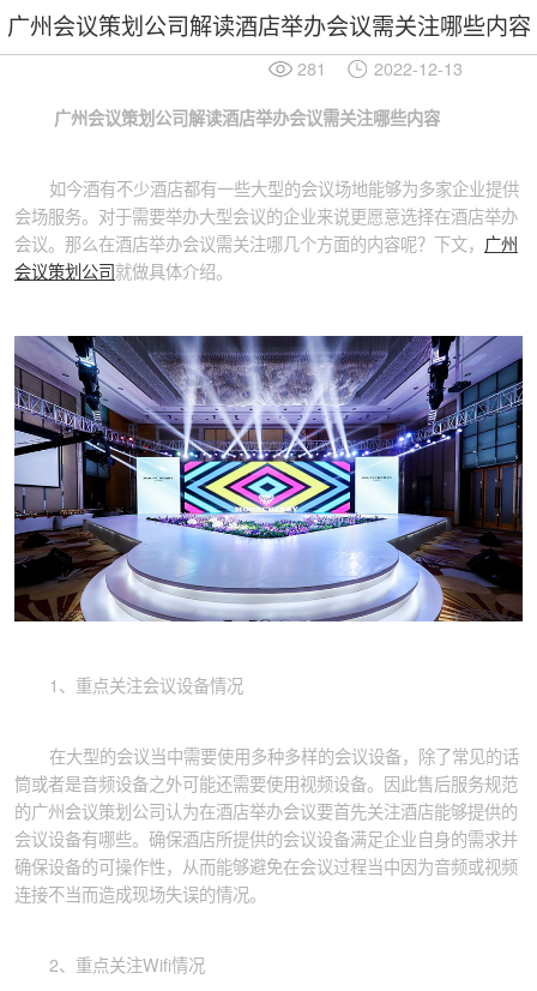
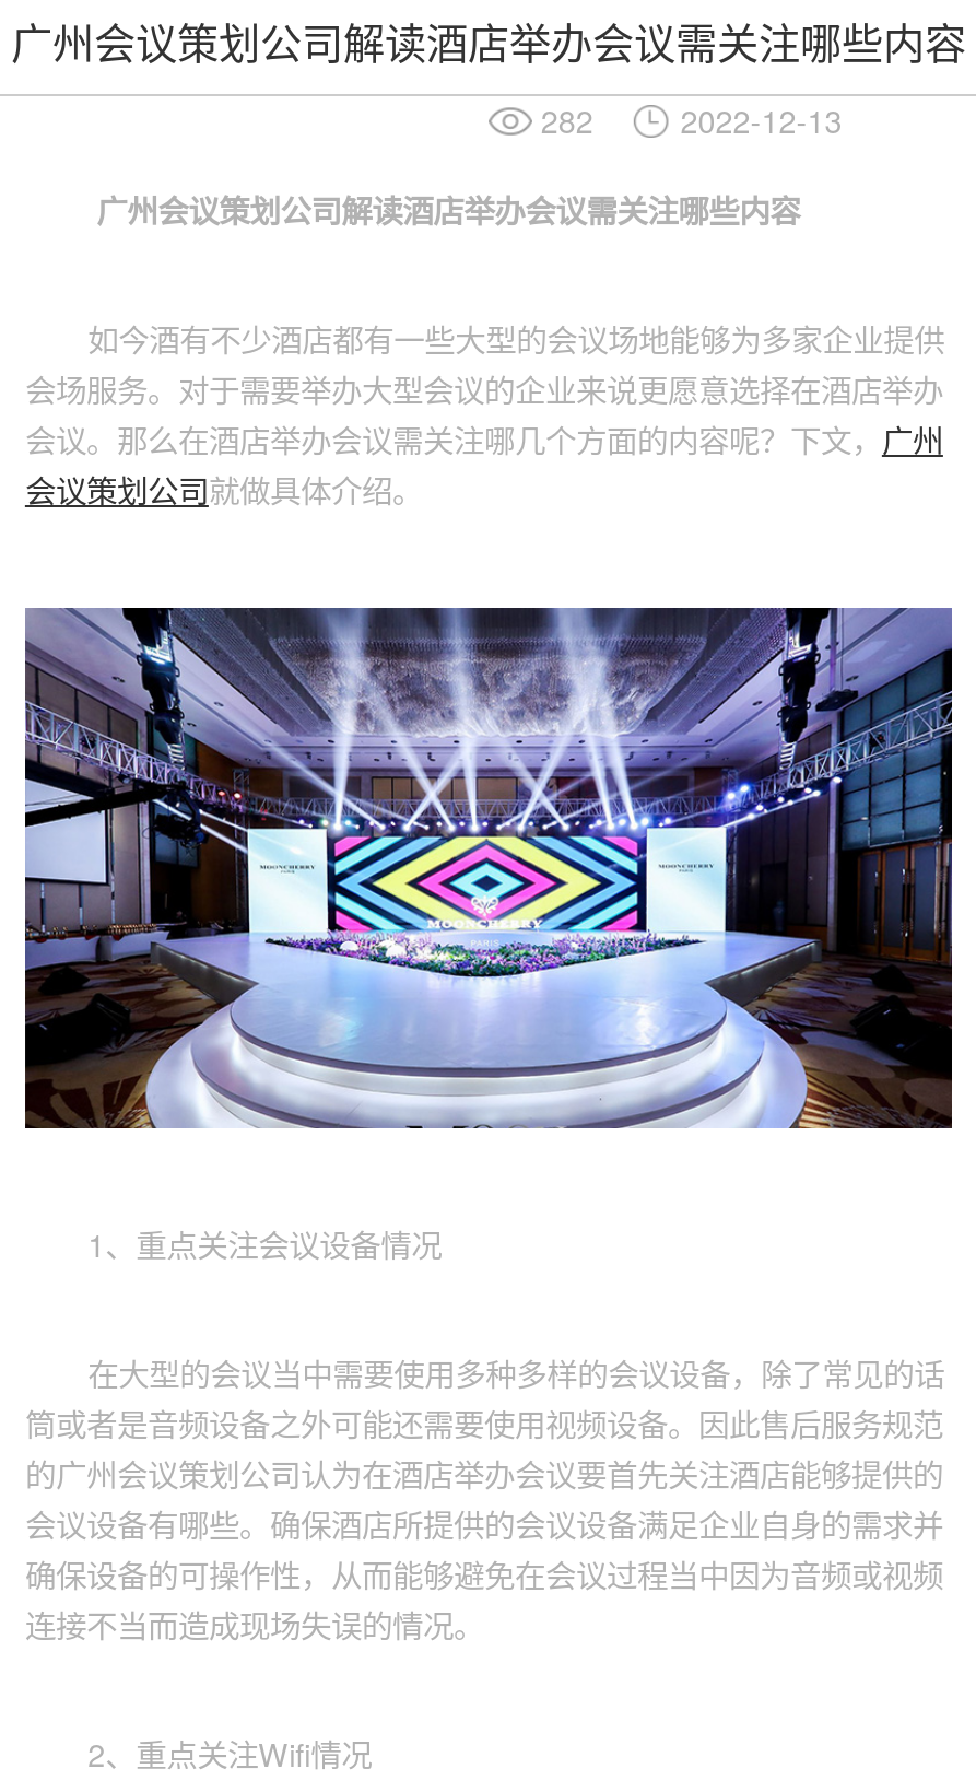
- 281 2022-12-13
+ 282 2022-12-13
